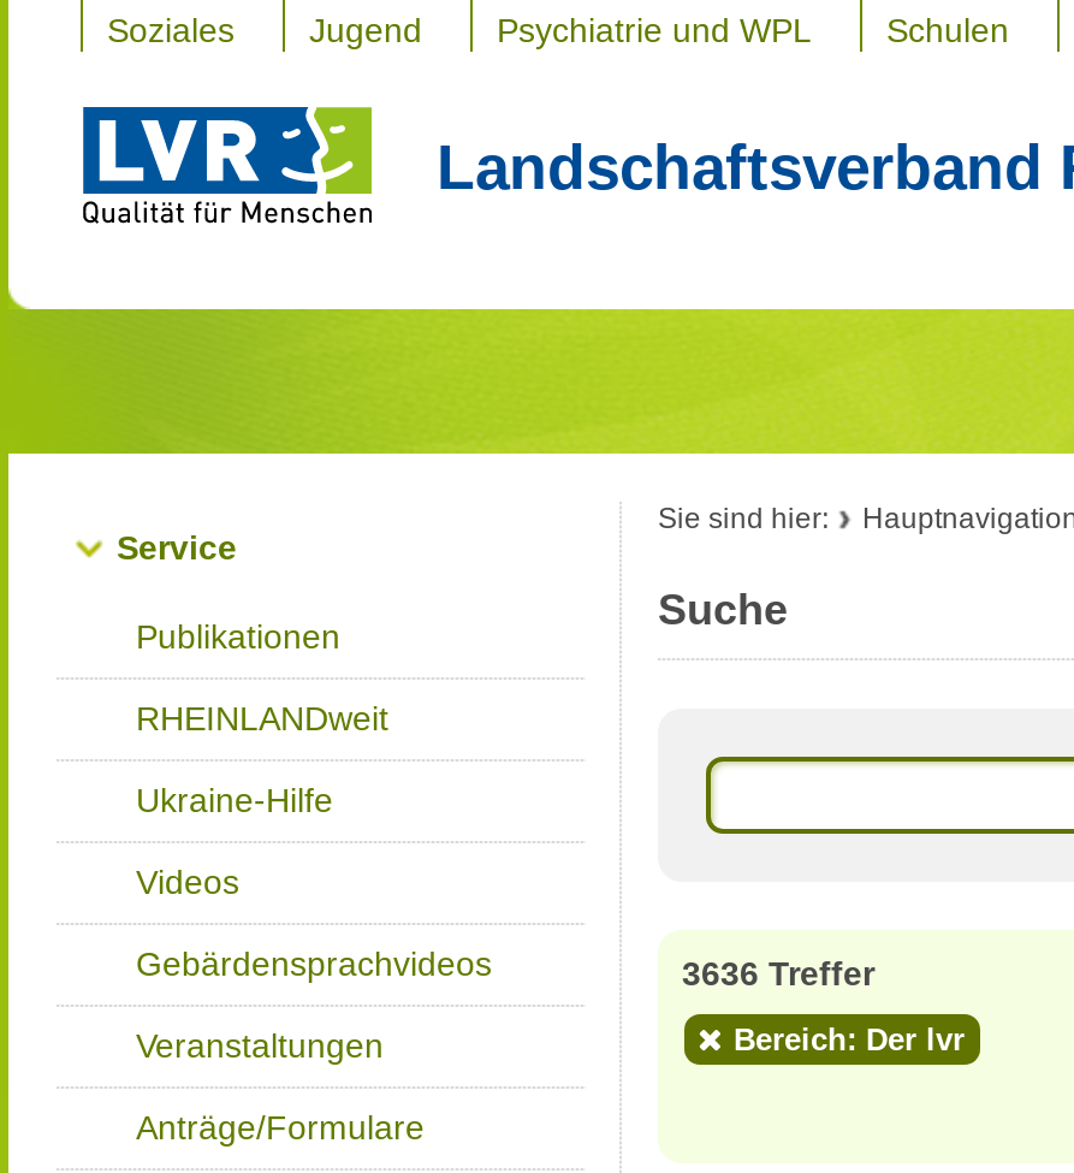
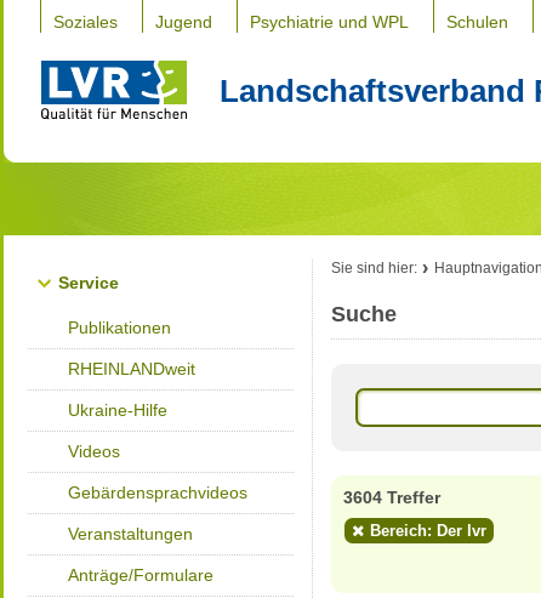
- 3636 Treffer
+ 3604 Treffer
